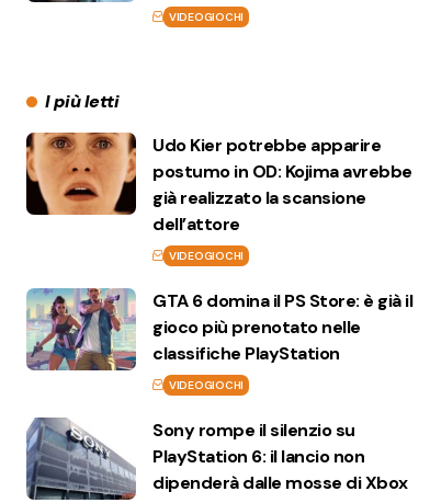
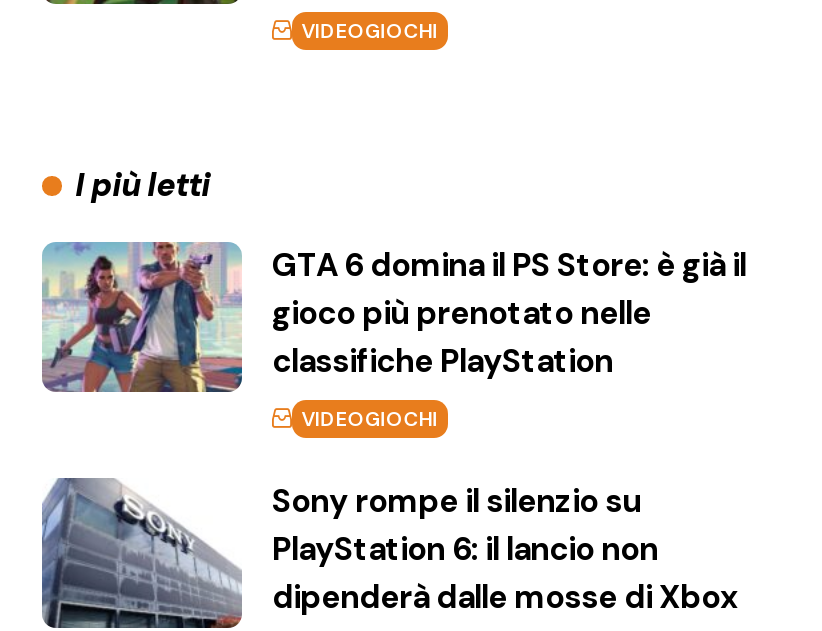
- [image]
- Udo Kier potrebbe apparire
- postumo in OD: Kojima avrebbe
- già realizzato la scansione
- dell’attore
- VIDEOGIOCHI
